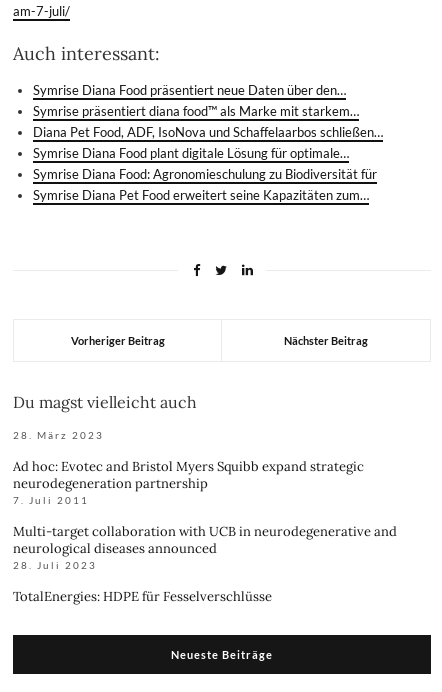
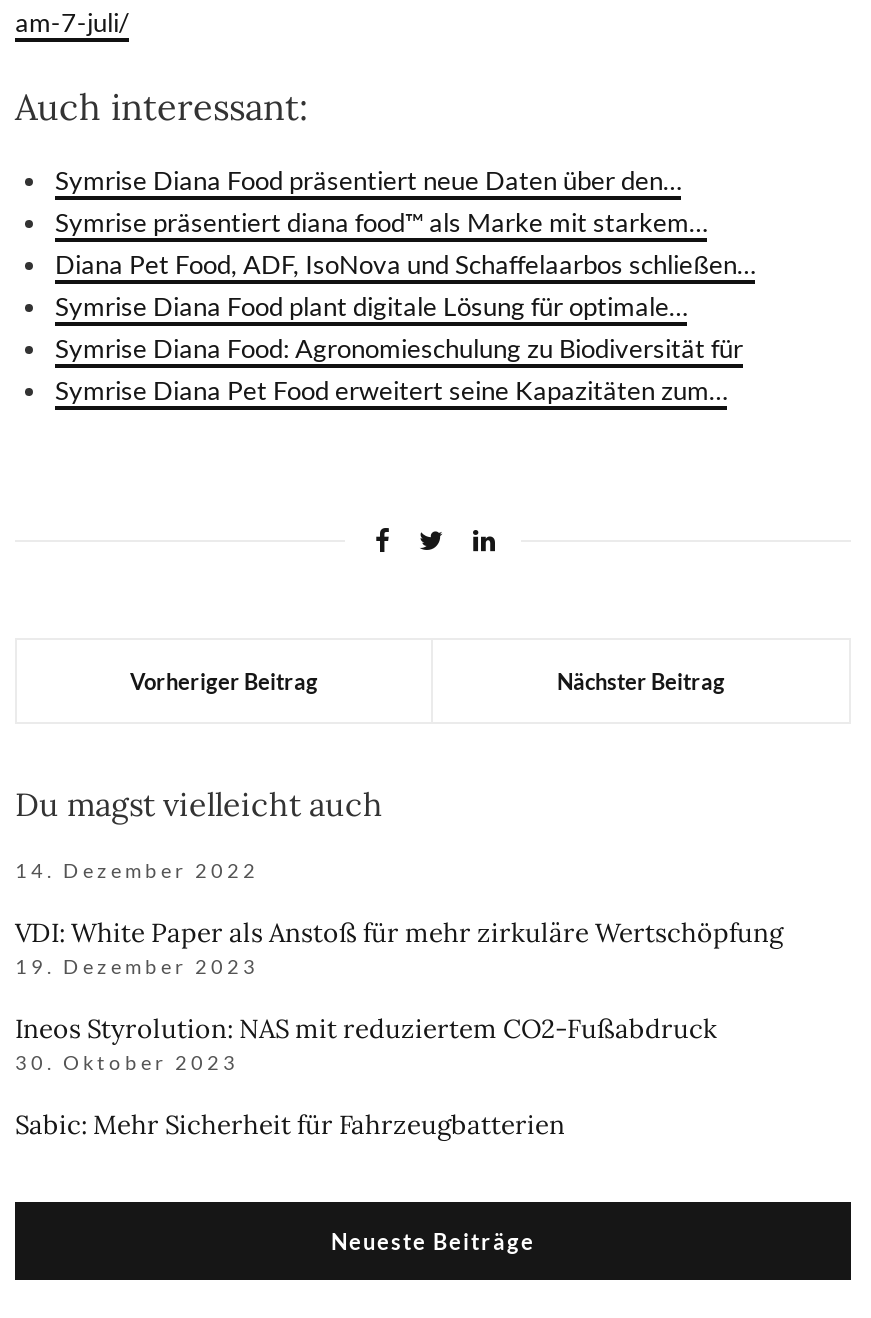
- 28. März 2023
+ 14. Dezember 2022

- Ad hoc: Evotec and Bristol Myers Squibb expand strategic
- neurodegeneration partnership
- 7. Juli 2011
+ VDI: White Paper als Anstoß für mehr zirkuläre Wertschöpfung
+ 19. Dezember 2023

- Multi-target collaboration with UCB in neurodegenerative and
- neurological diseases announced
- 28. Juli 2023
+ Ineos Styrolution: NAS mit reduziertem CO2-Fußabdruck
+ 30. Oktober 2023

- TotalEnergies: HDPE für Fesselverschlüsse
+ Sabic: Mehr Sicherheit für Fahrzeugbatterien
